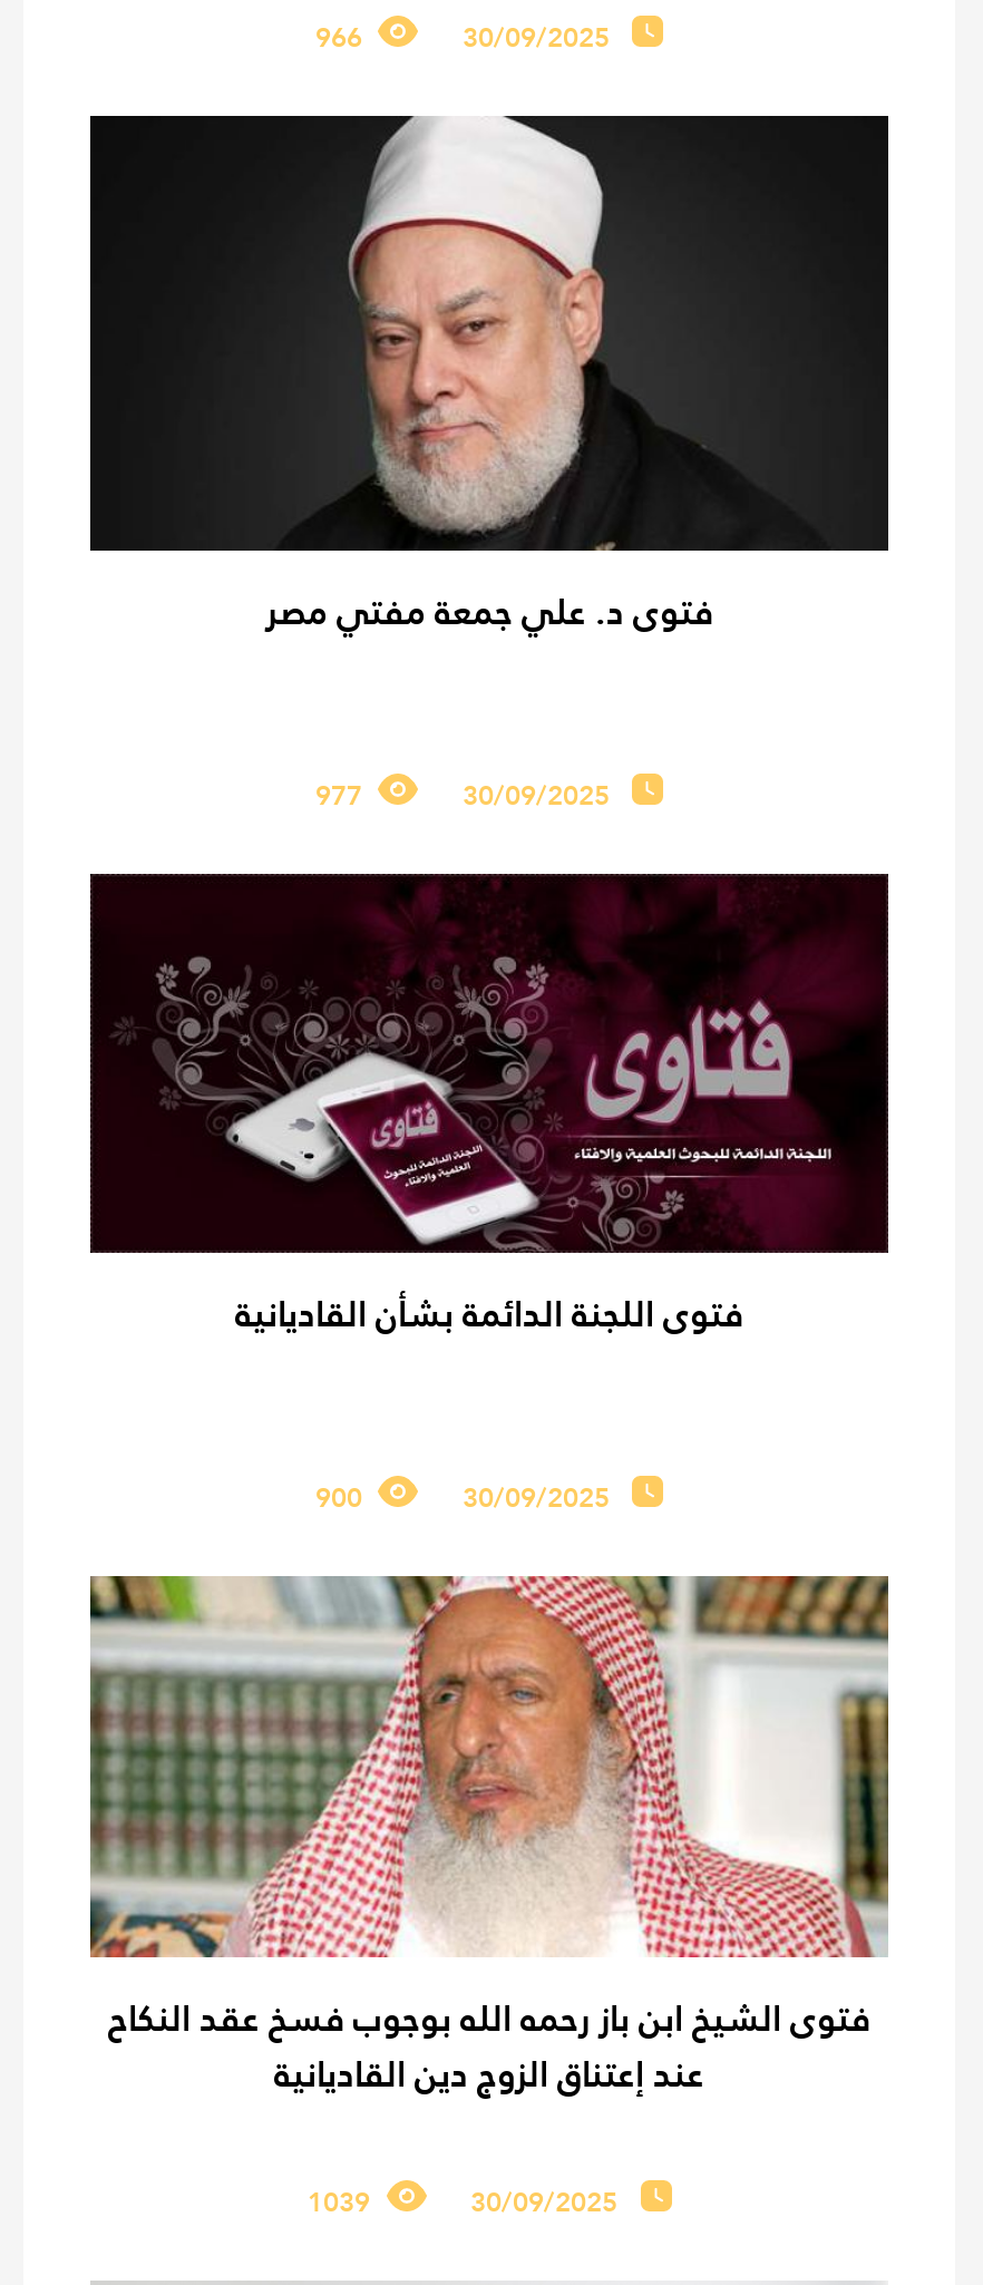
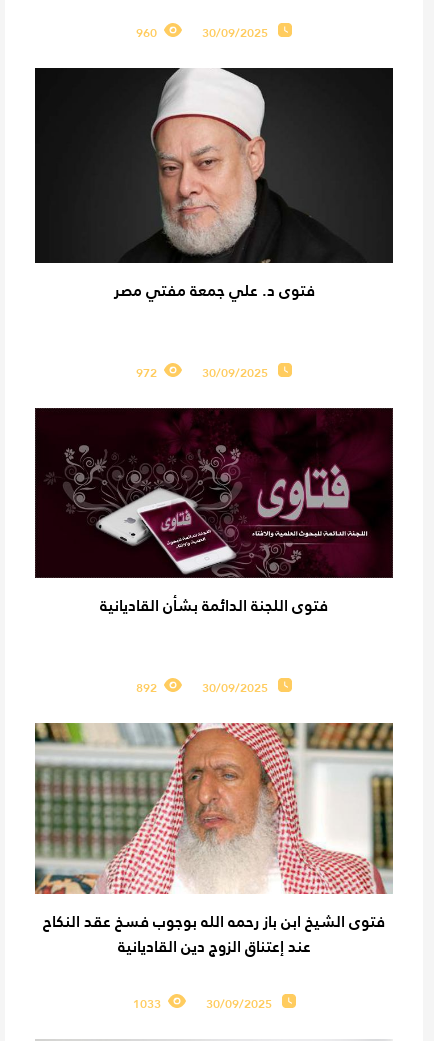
- 966
+ 960

- 977
+ 972

- 900
+ 892

- 1039
+ 1033
